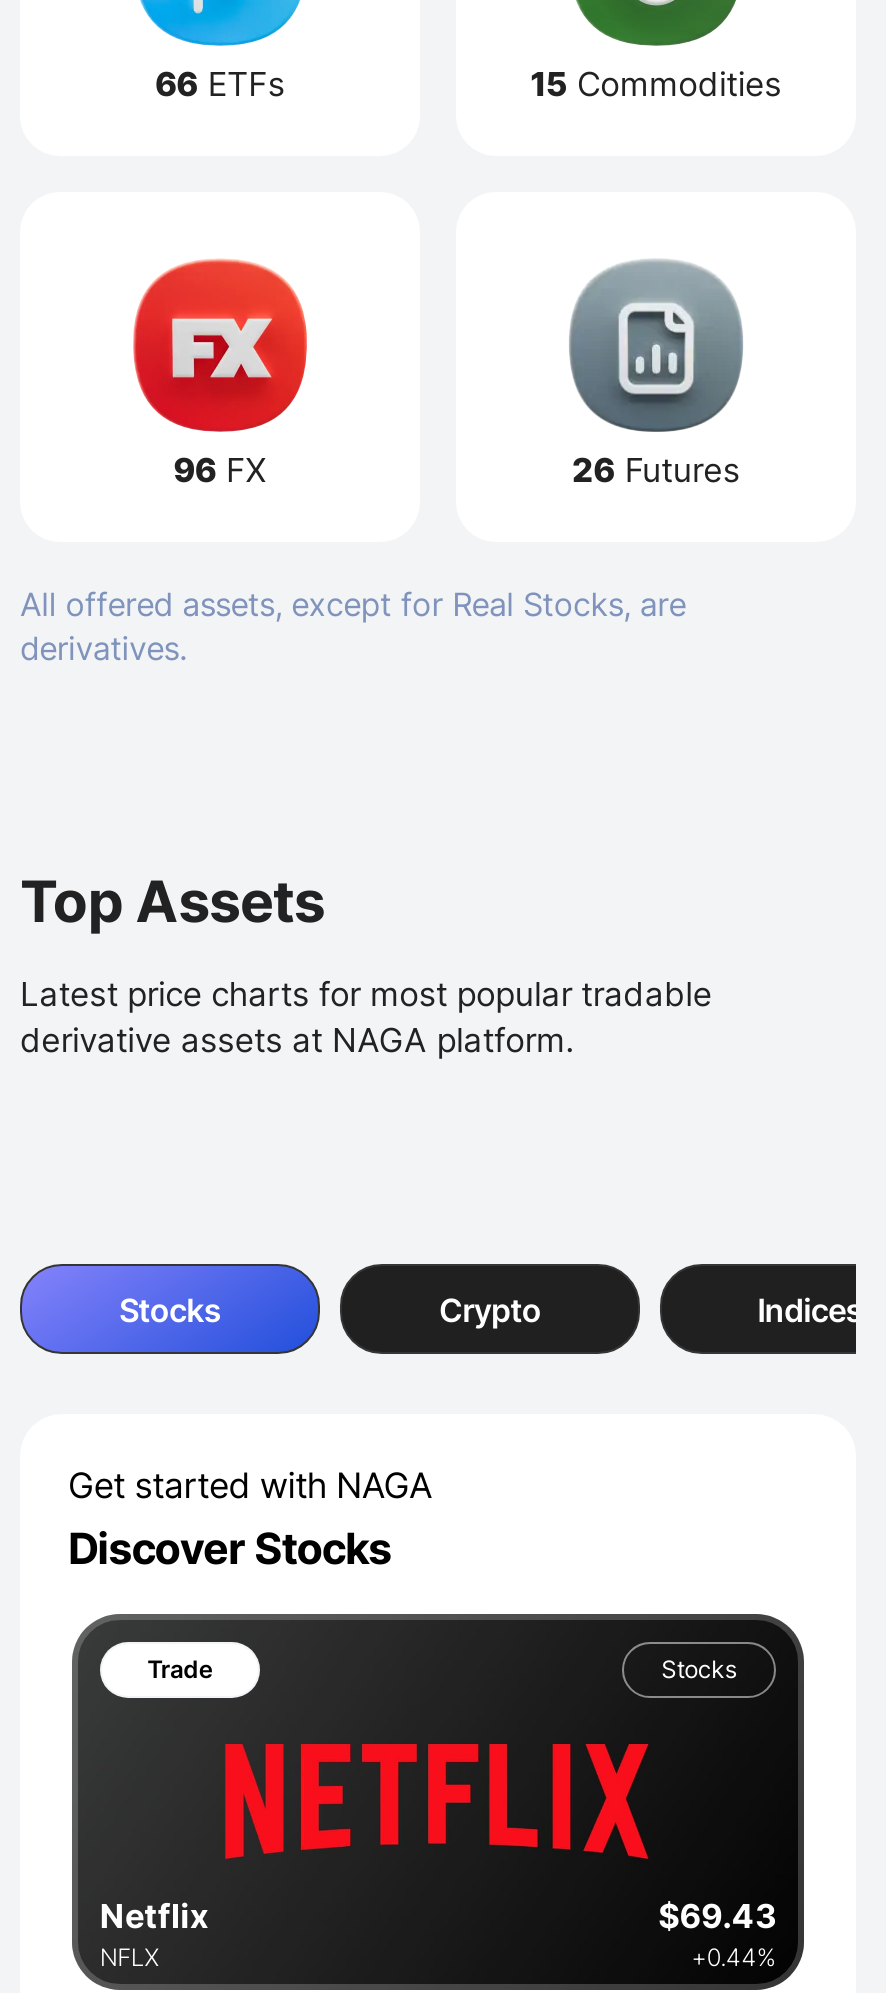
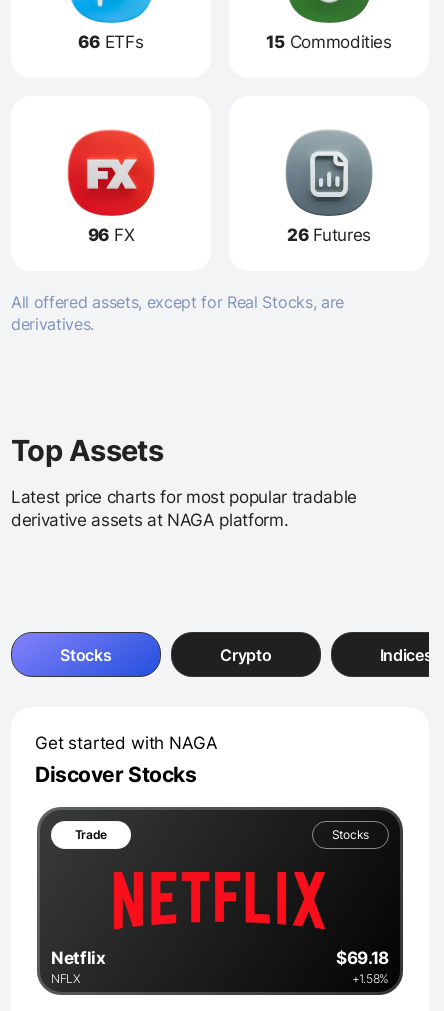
- $69.43
+ $69.18

- +0.44%
+ +1.58%
